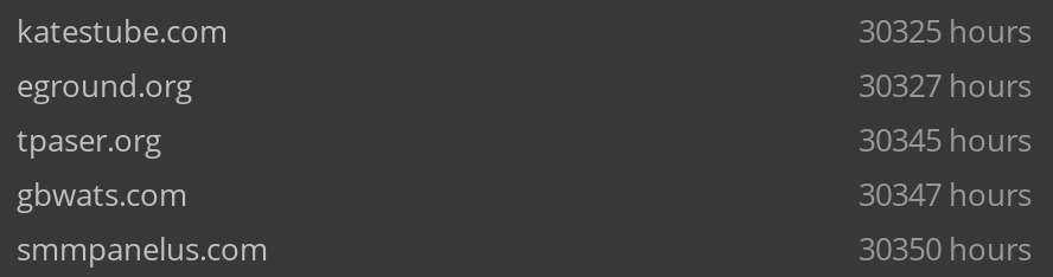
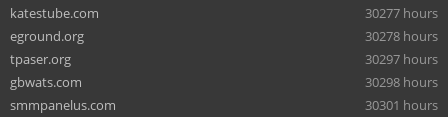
- 30325 hours
+ 30277 hours

- 30327 hours
+ 30278 hours

- 30345 hours
+ 30297 hours

- 30347 hours
+ 30298 hours

- 30350 hours
+ 30301 hours
